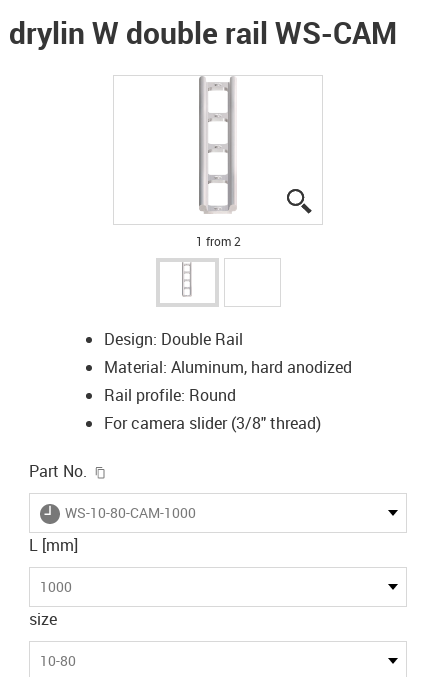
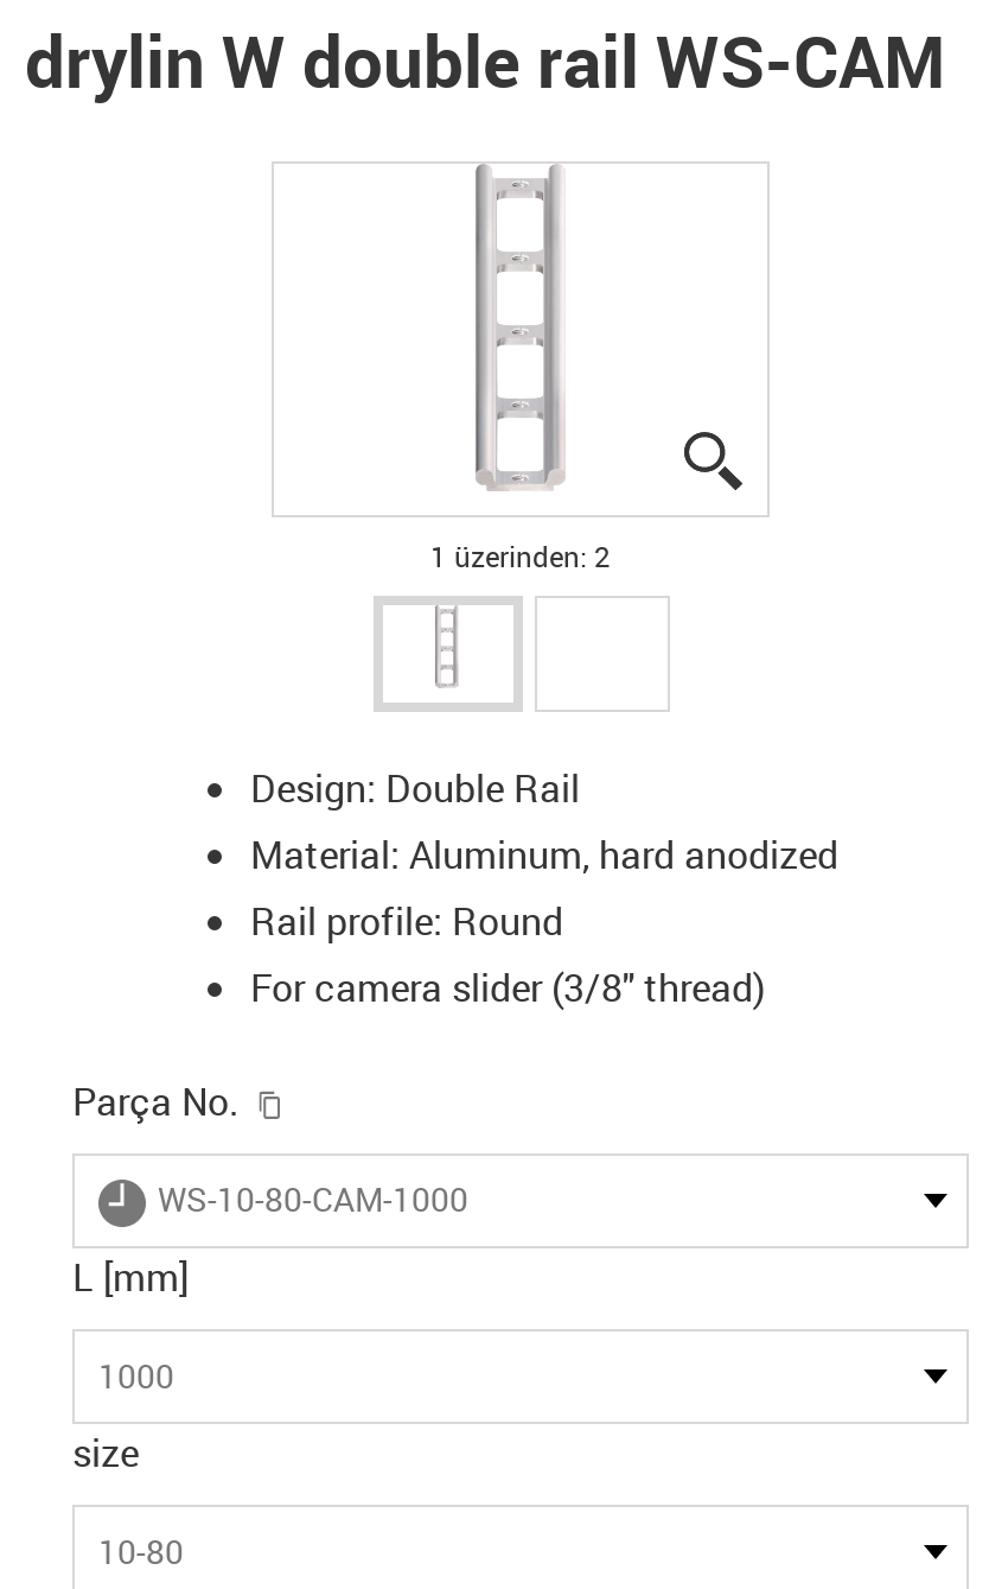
- 1 from 2
+ 1 üzerinden: 2

- Part No.
+ Parça No.
